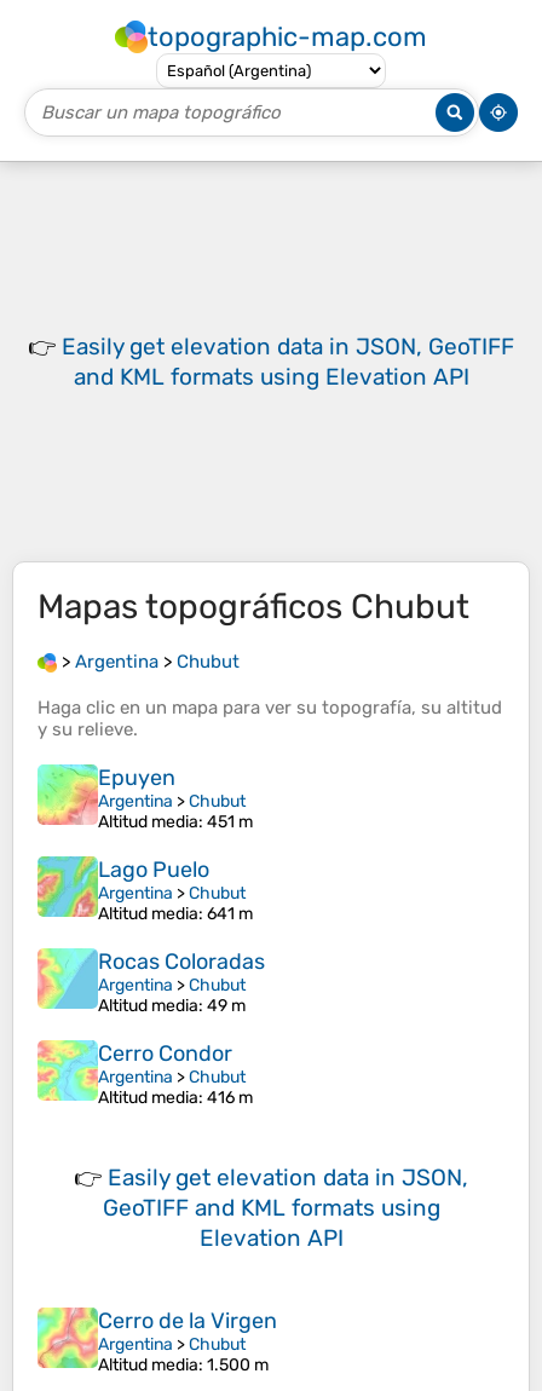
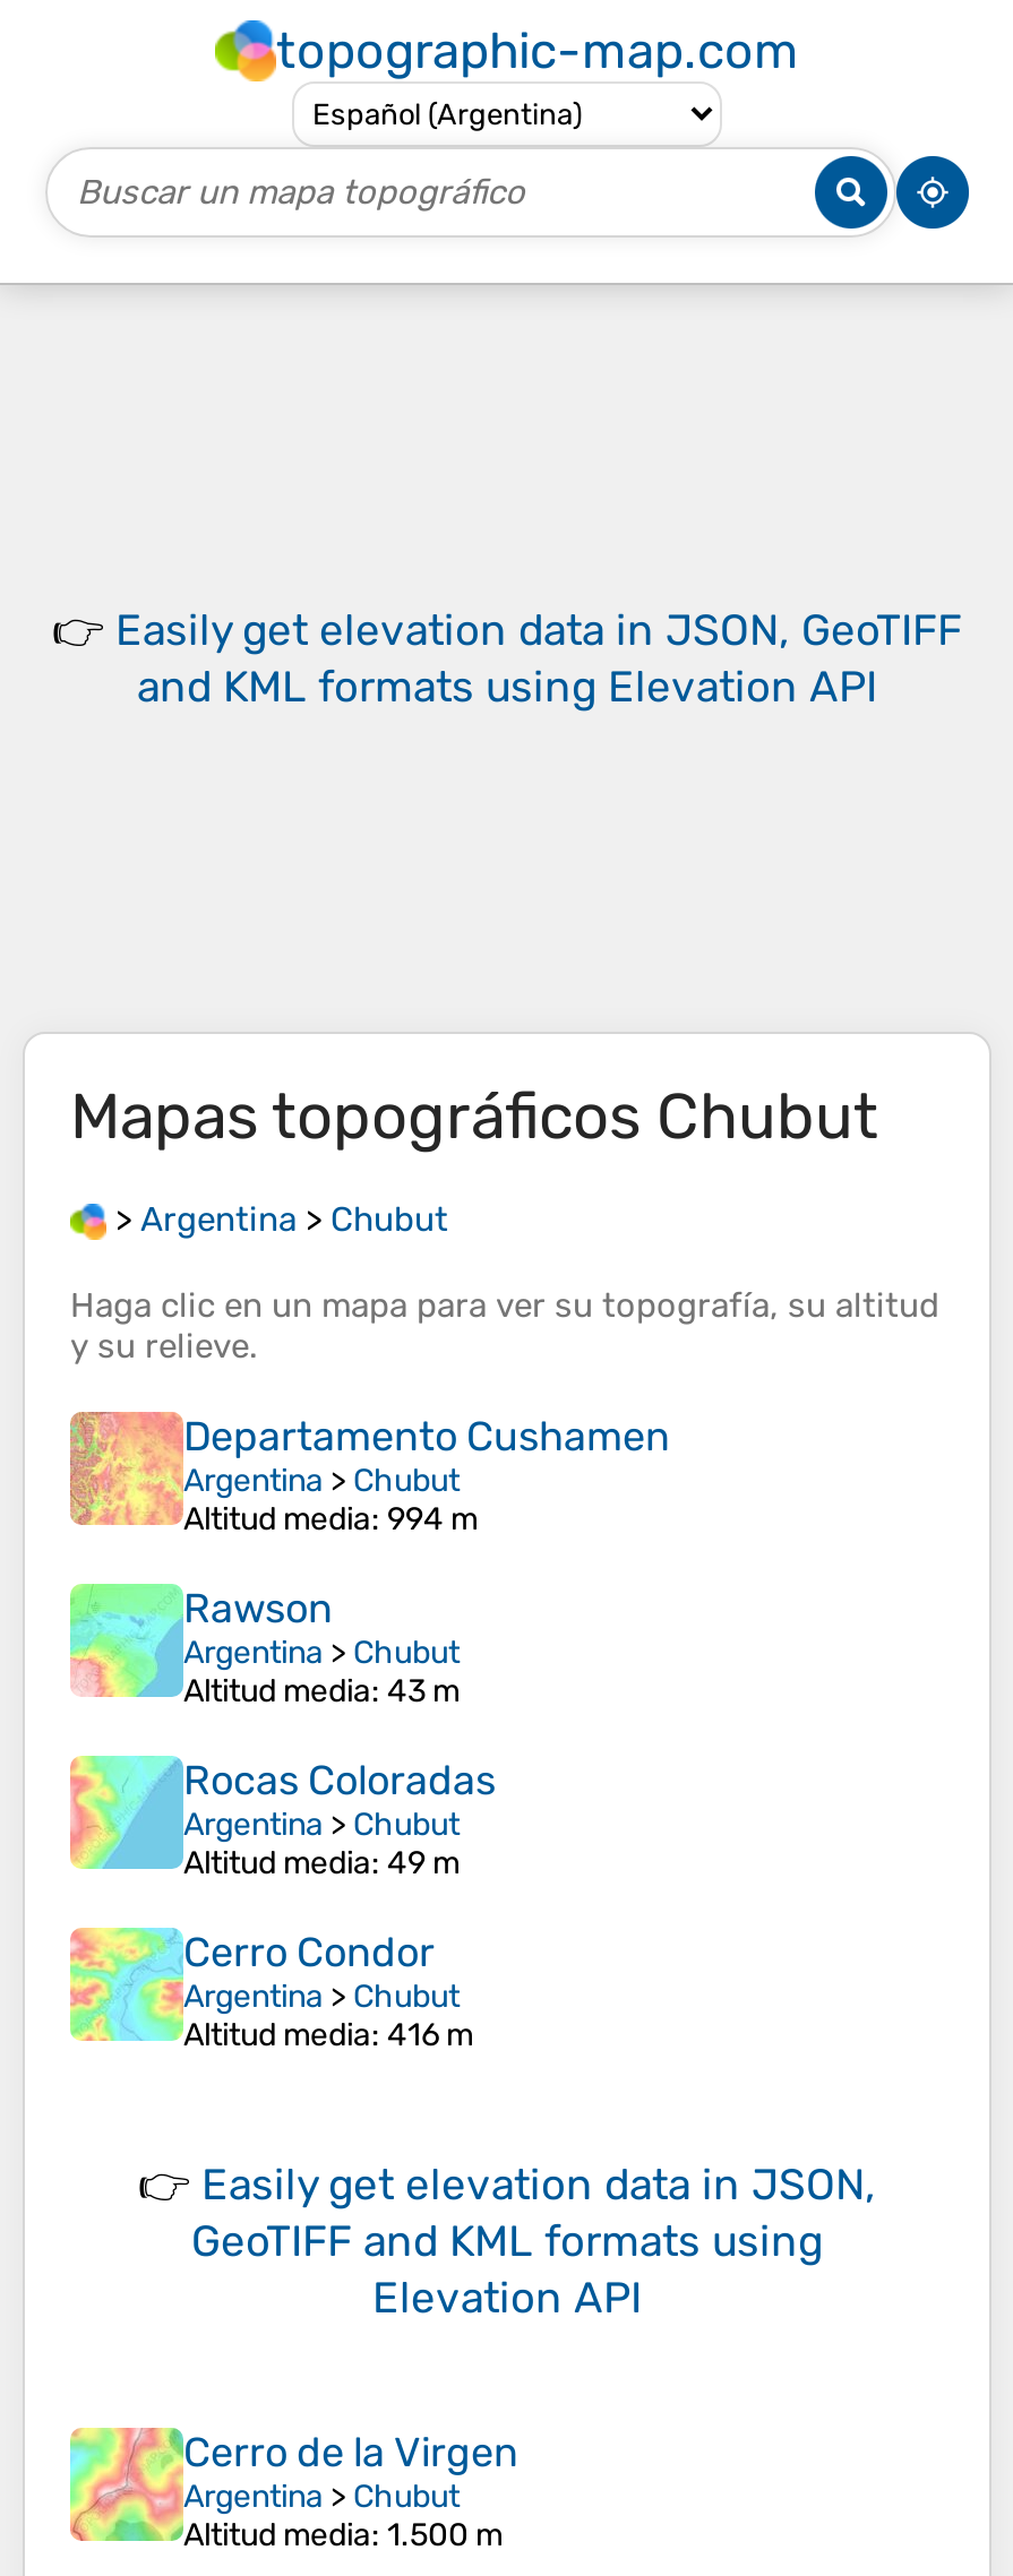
- [image]
- Epuyen
+ [image]
+ Departamento Cushamen

- Altitud media: 451 m
+ Altitud media: 994 m

- [image]
- Lago Puelo
+ [image]
+ Rawson

- Altitud media: 641 m
+ Altitud media: 43 m
